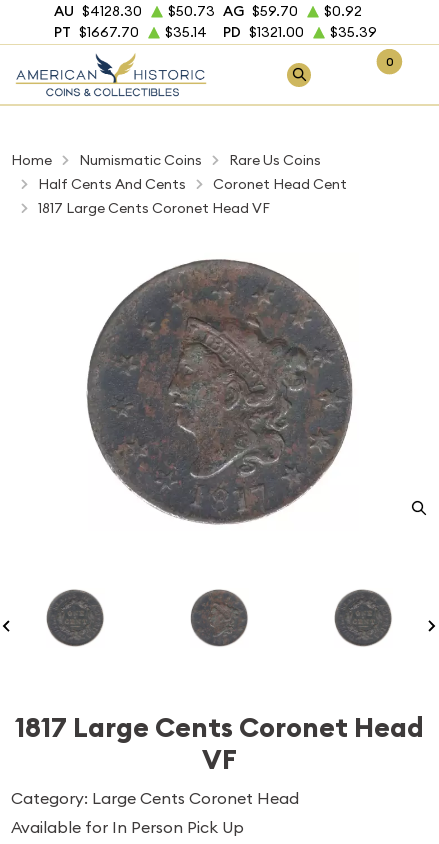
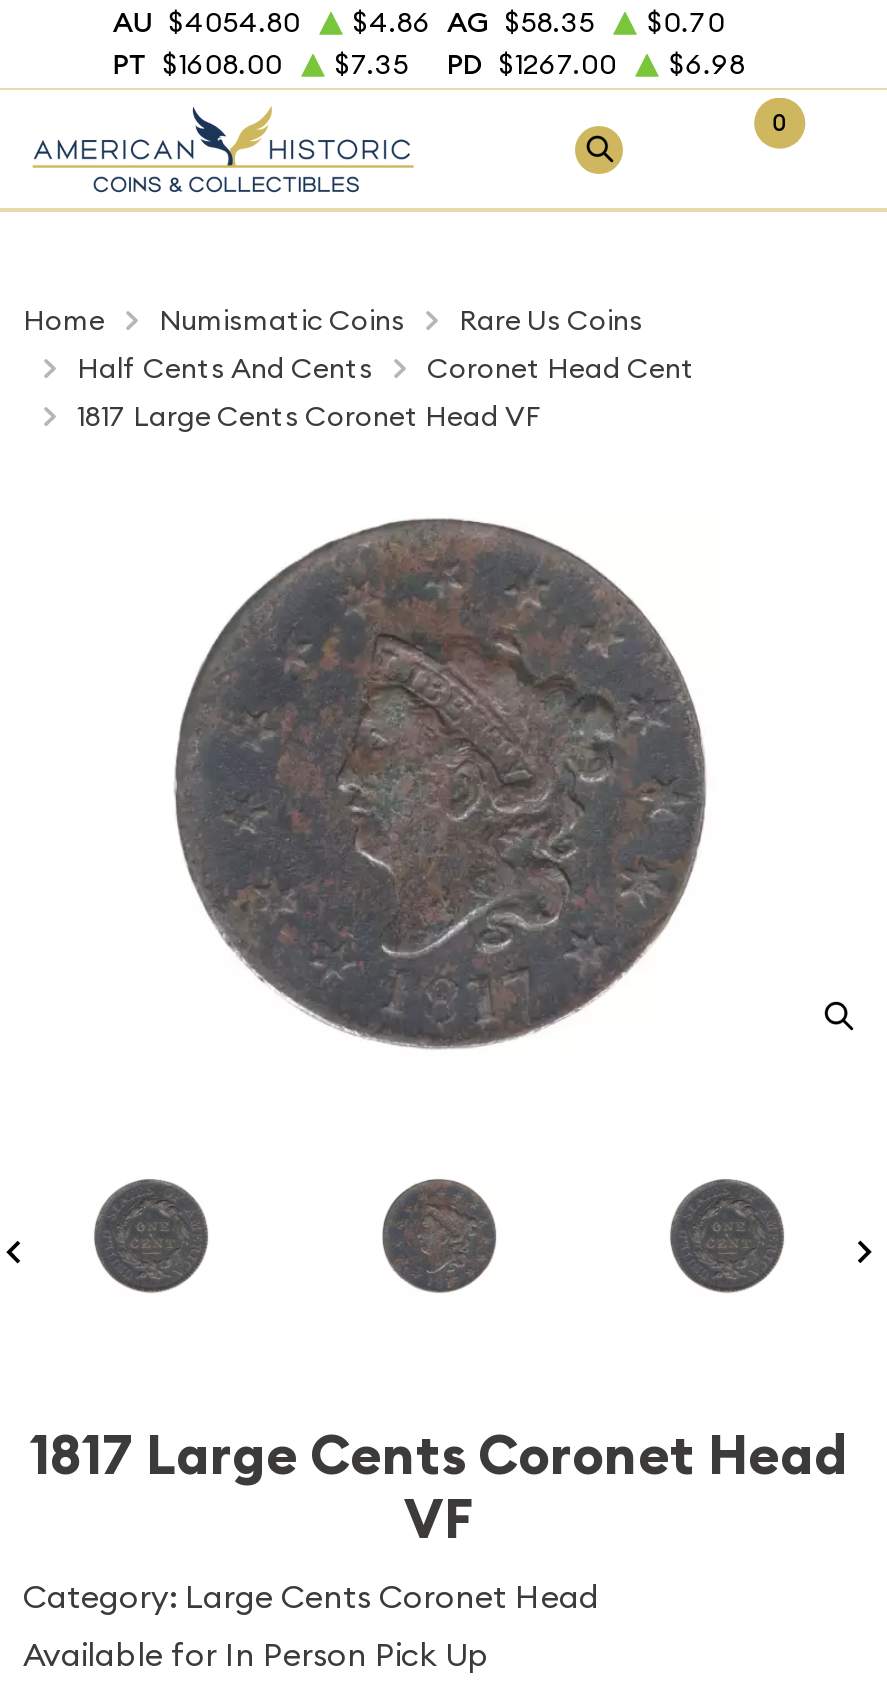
- AU $4128.30
+ AU $4054.80

- $50.73 AG $59.70
+ $4.86 AG $58.35

- $0.92
+ $0.70

- PT $1667.70
+ PT $1608.00

- $35.14
+ $7.35

- PD $1321.00
+ PD $1267.00

- $35.39
+ $6.98
